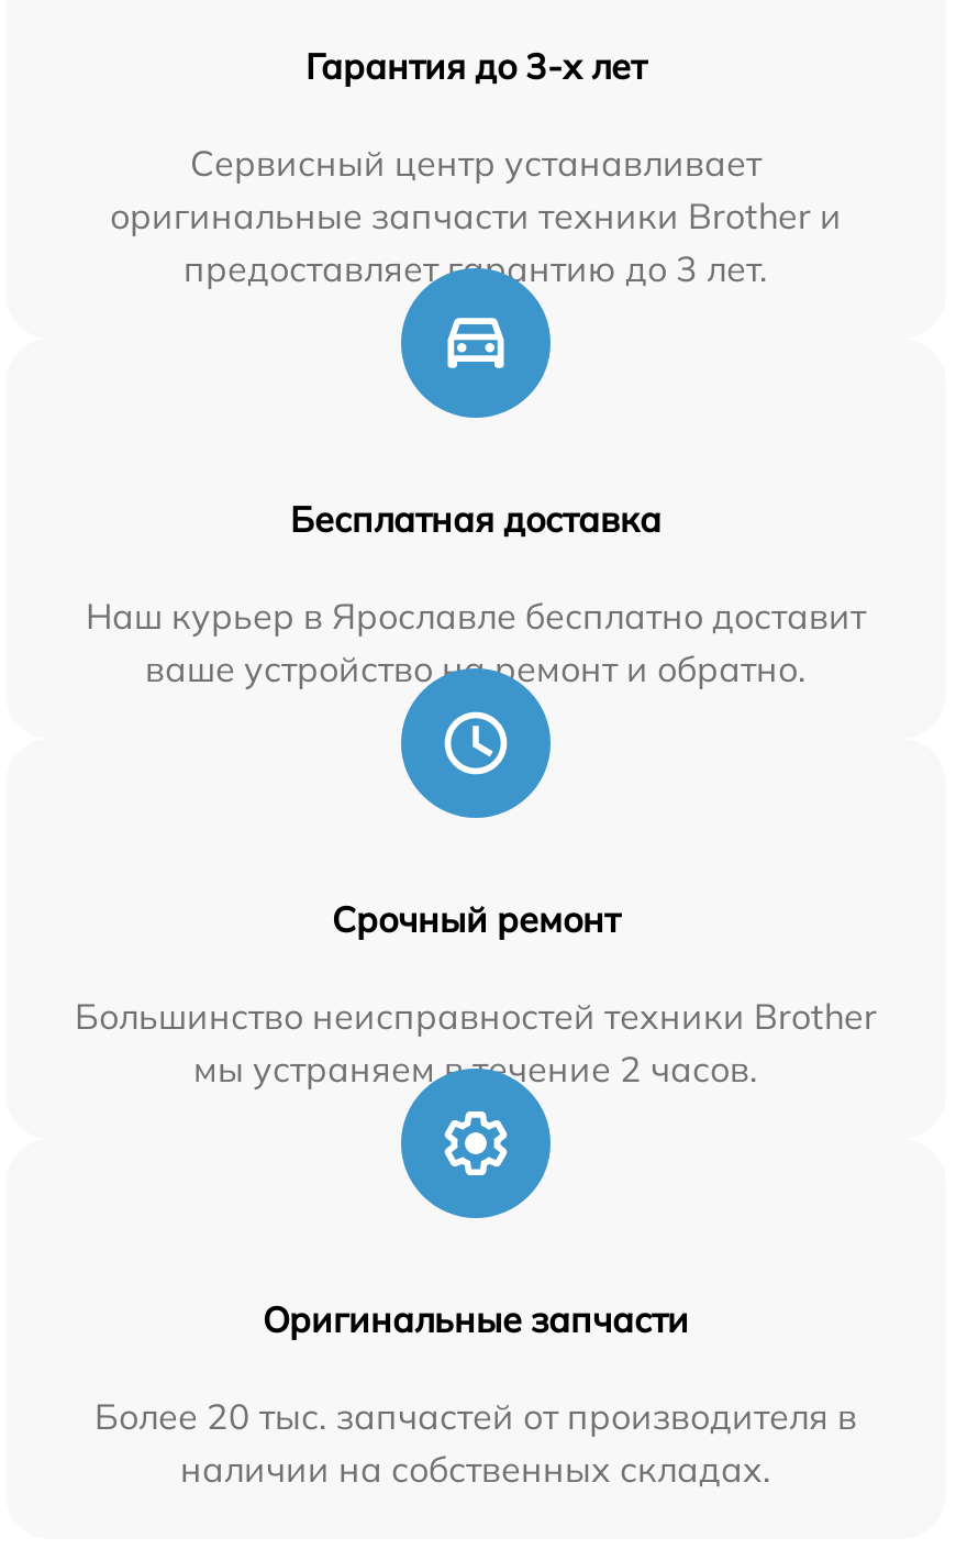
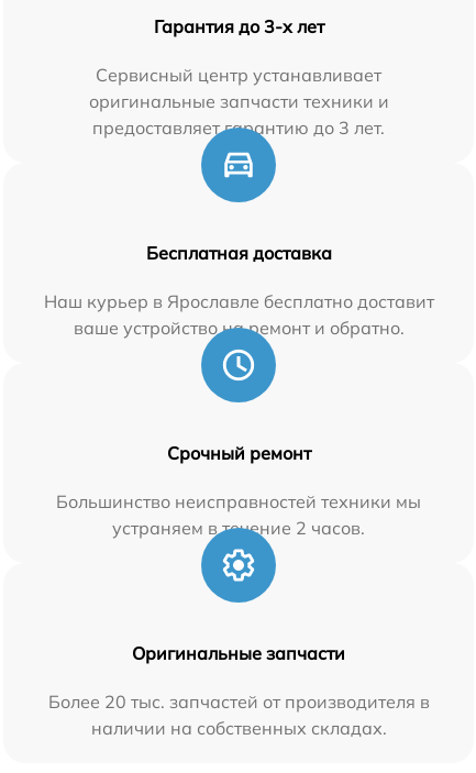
- оригинальные запчасти техники Brother и
+ оригинальные запчасти техники и

- Большинство неисправностей техники Brother
- мы устраняем в течение 2 часов.
+ Большинство неисправностей техники мы
+ устраняем в течение 2 часов.
